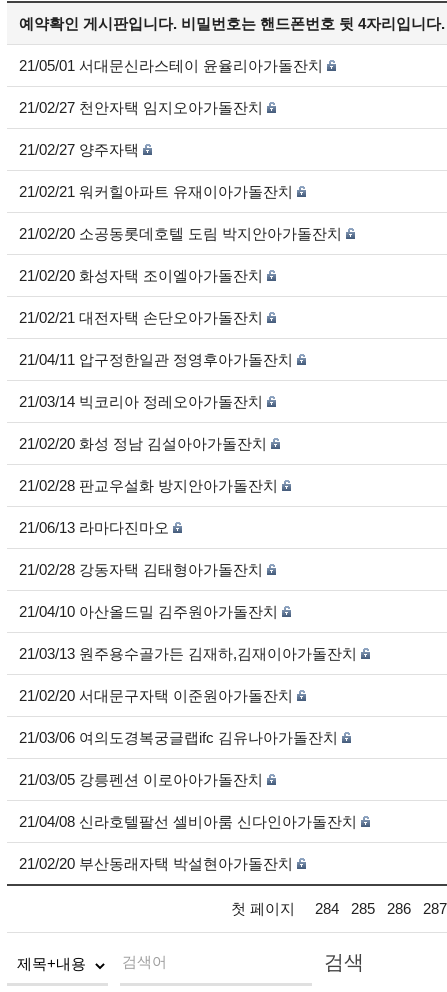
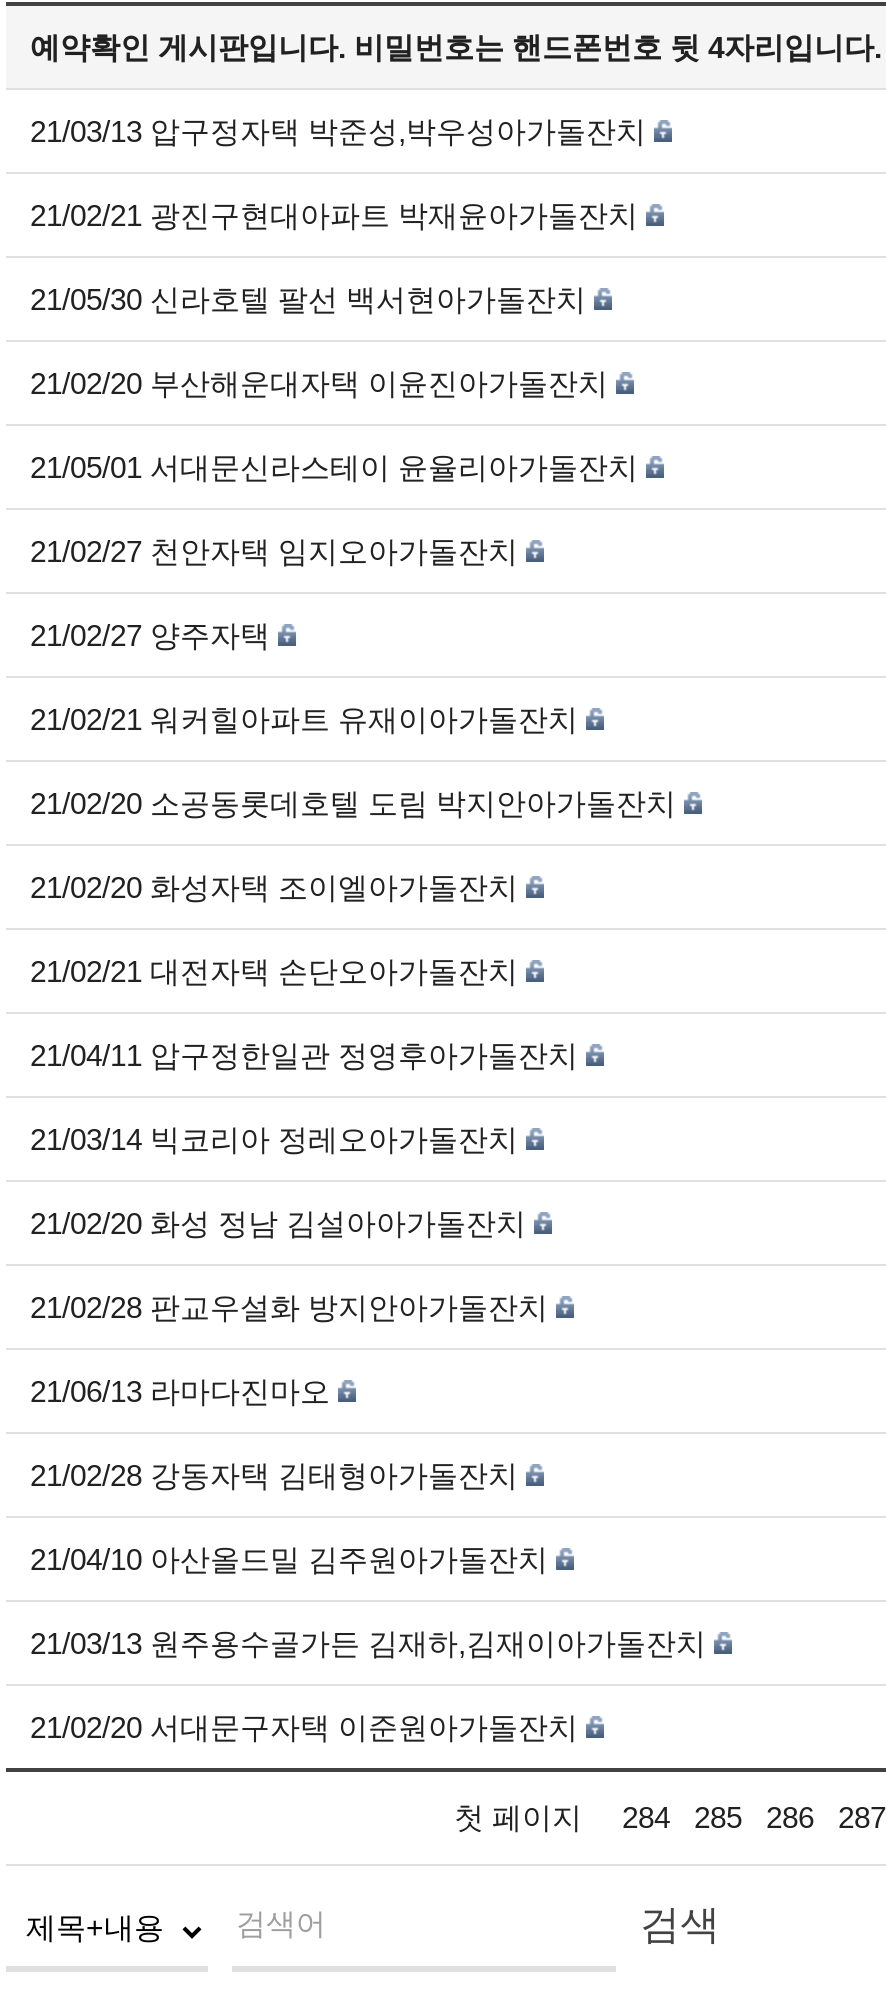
+ 21/03/13 압구정자택 박준성,박우성아가돌잔치
+ 21/02/21 광진구현대아파트 박재윤아가돌잔치
+ 21/05/30 신라호텔 팔선 백서현아가돌잔치
+ 21/02/20 부산해운대자택 이윤진아가돌잔치

moved down: 21/05/01 서대문신라스테이 윤율리아가돌잔치 | 21/02/27 천안자택 임지오아가돌잔치 | 21/02/27 양주자택 | ... | 21/03/13 원주용수골가든 김재하,김재이아가돌잔치 | 21/02/20 서대문구자택 이준원아가돌잔치

- 21/03/06 여의도경복궁글랩ifc 김유나아가돌잔치
- 21/03/05 강릉펜션 이로아아가돌잔치
- 21/04/08 신라호텔팔선 셀비아룸 신다인아가돌잔치
- 21/02/20 부산동래자택 박설현아가돌잔치
